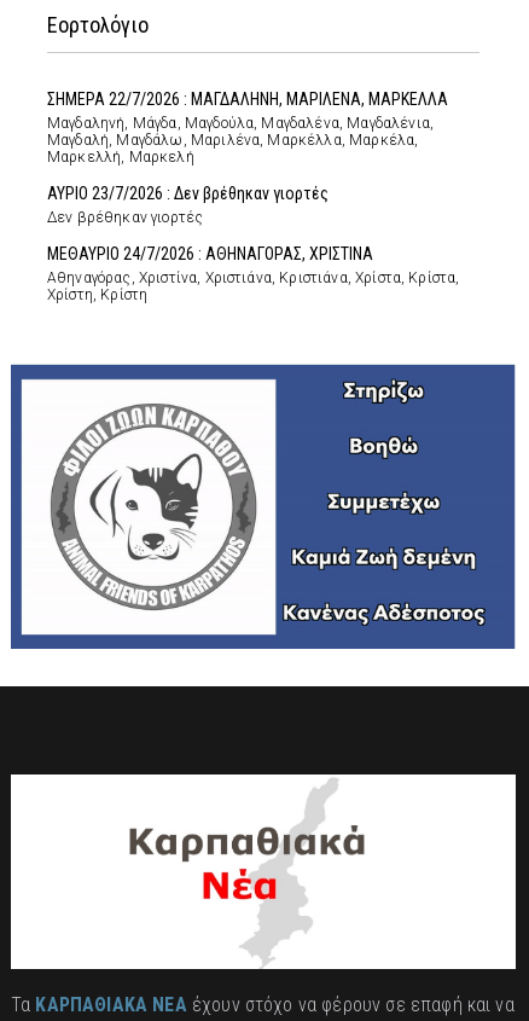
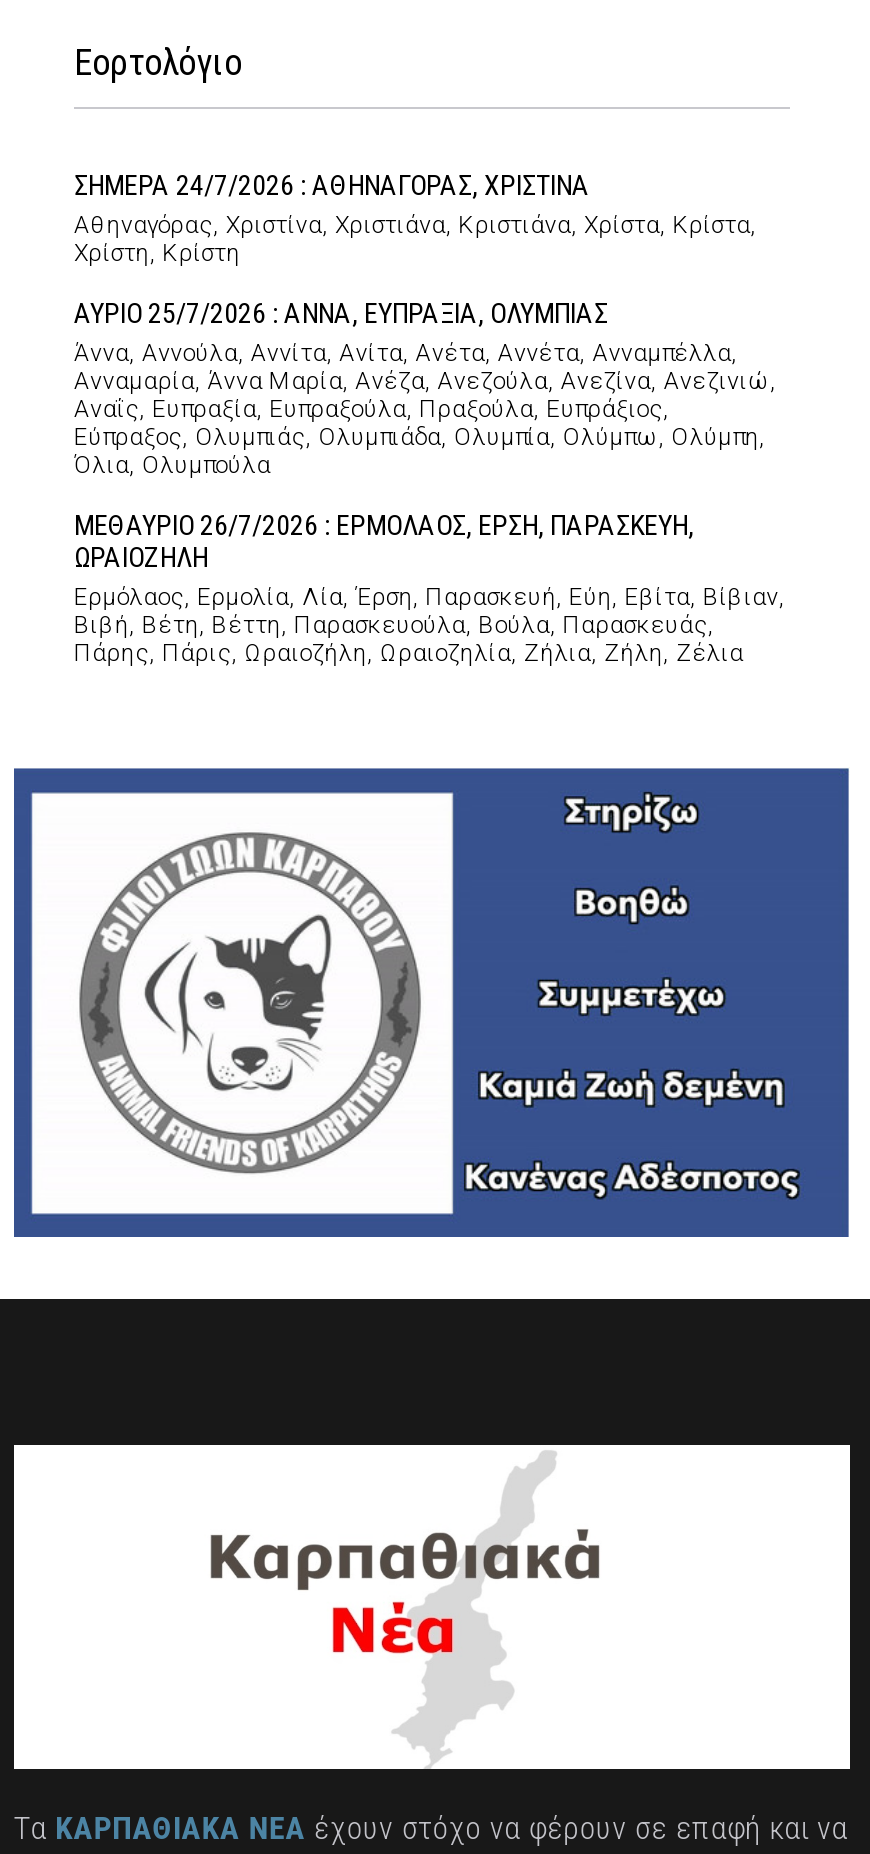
- ΣΗΜΕΡΑ 22/7/2026 : ΜΑΓΔΑΛΗΝΗ, ΜΑΡΙΛΕΝΑ, ΜΑΡΚΕΛΛΑ
- Μαγδαληνή, Μάγδα, Μαγδούλα, Μαγδαλένα, Μαγδαλένια,
- Μαγδαλή, Μαγδάλω, Μαριλένα, Μαρκέλλα, Μαρκέλα,
- Μαρκελλή, Μαρκελή
- ΑΥΡΙΟ 23/7/2026 : Δεν βρέθηκαν γιορτές
- Δεν βρέθηκαν γιορτές
- ΜΕΘΑΥΡΙΟ 24/7/2026 : ΑΘΗΝΑΓΟΡΑΣ, ΧΡΙΣΤΙΝΑ
+ ΣΗΜΕΡΑ 24/7/2026 : ΑΘΗΝΑΓΟΡΑΣ, ΧΡΙΣΤΙΝΑ

moved up: Αθηναγόρας, Χριστίνα, Χριστιάνα, Κριστιάνα, Χρίστα, Κρίστα, | Χρίστη, Κρίστη

+ ΑΥΡΙΟ 25/7/2026 : ΑΝΝΑ, ΕΥΠΡΑΞΙΑ, ΟΛΥΜΠΙΑΣ
+ Άννα, Αννούλα, Αννίτα, Ανίτα, Ανέτα, Αννέτα, Ανναμπέλλα,
+ Ανναμαρία, Άννα Μαρία, Ανέζα, Ανεζούλα, Ανεζίνα, Ανεζινιώ,
+ Αναΐς, Ευπραξία, Ευπραξούλα, Πραξούλα, Ευπράξιος,
+ Εύπραξος, Ολυμπιάς, Ολυμπιάδα, Ολυμπία, Ολύμπω, Ολύμπη,
+ Όλια, Ολυμπούλα
+ ΜΕΘΑΥΡΙΟ 26/7/2026 : ΕΡΜΟΛΑΟΣ, ΕΡΣΗ, ΠΑΡΑΣΚΕΥΗ,
+ ΩΡΑΙΟΖΗΛΗ
+ Ερμόλαος, Ερμολία, Λία, Έρση, Παρασκευή, Εύη, Εβίτα, Βίβιαν,
+ Βιβή, Βέτη, Βέττη, Παρασκευούλα, Βούλα, Παρασκευάς,
+ Πάρης, Πάρις, Ωραιοζήλη, Ωραιοζηλία, Ζήλια, Ζήλη, Ζέλια
